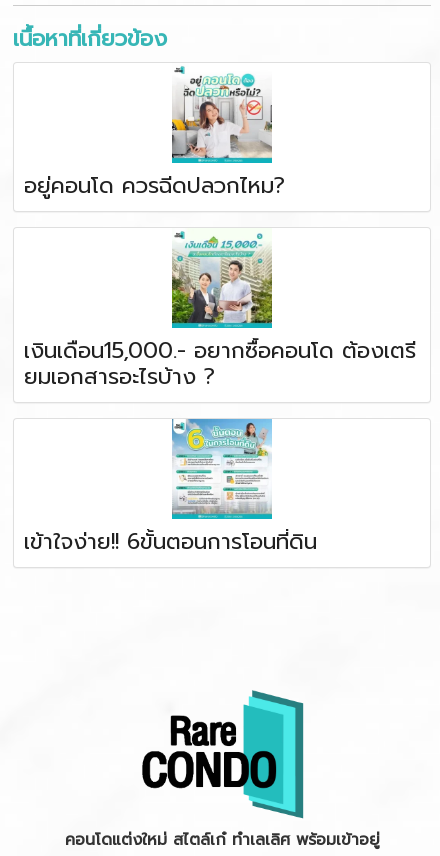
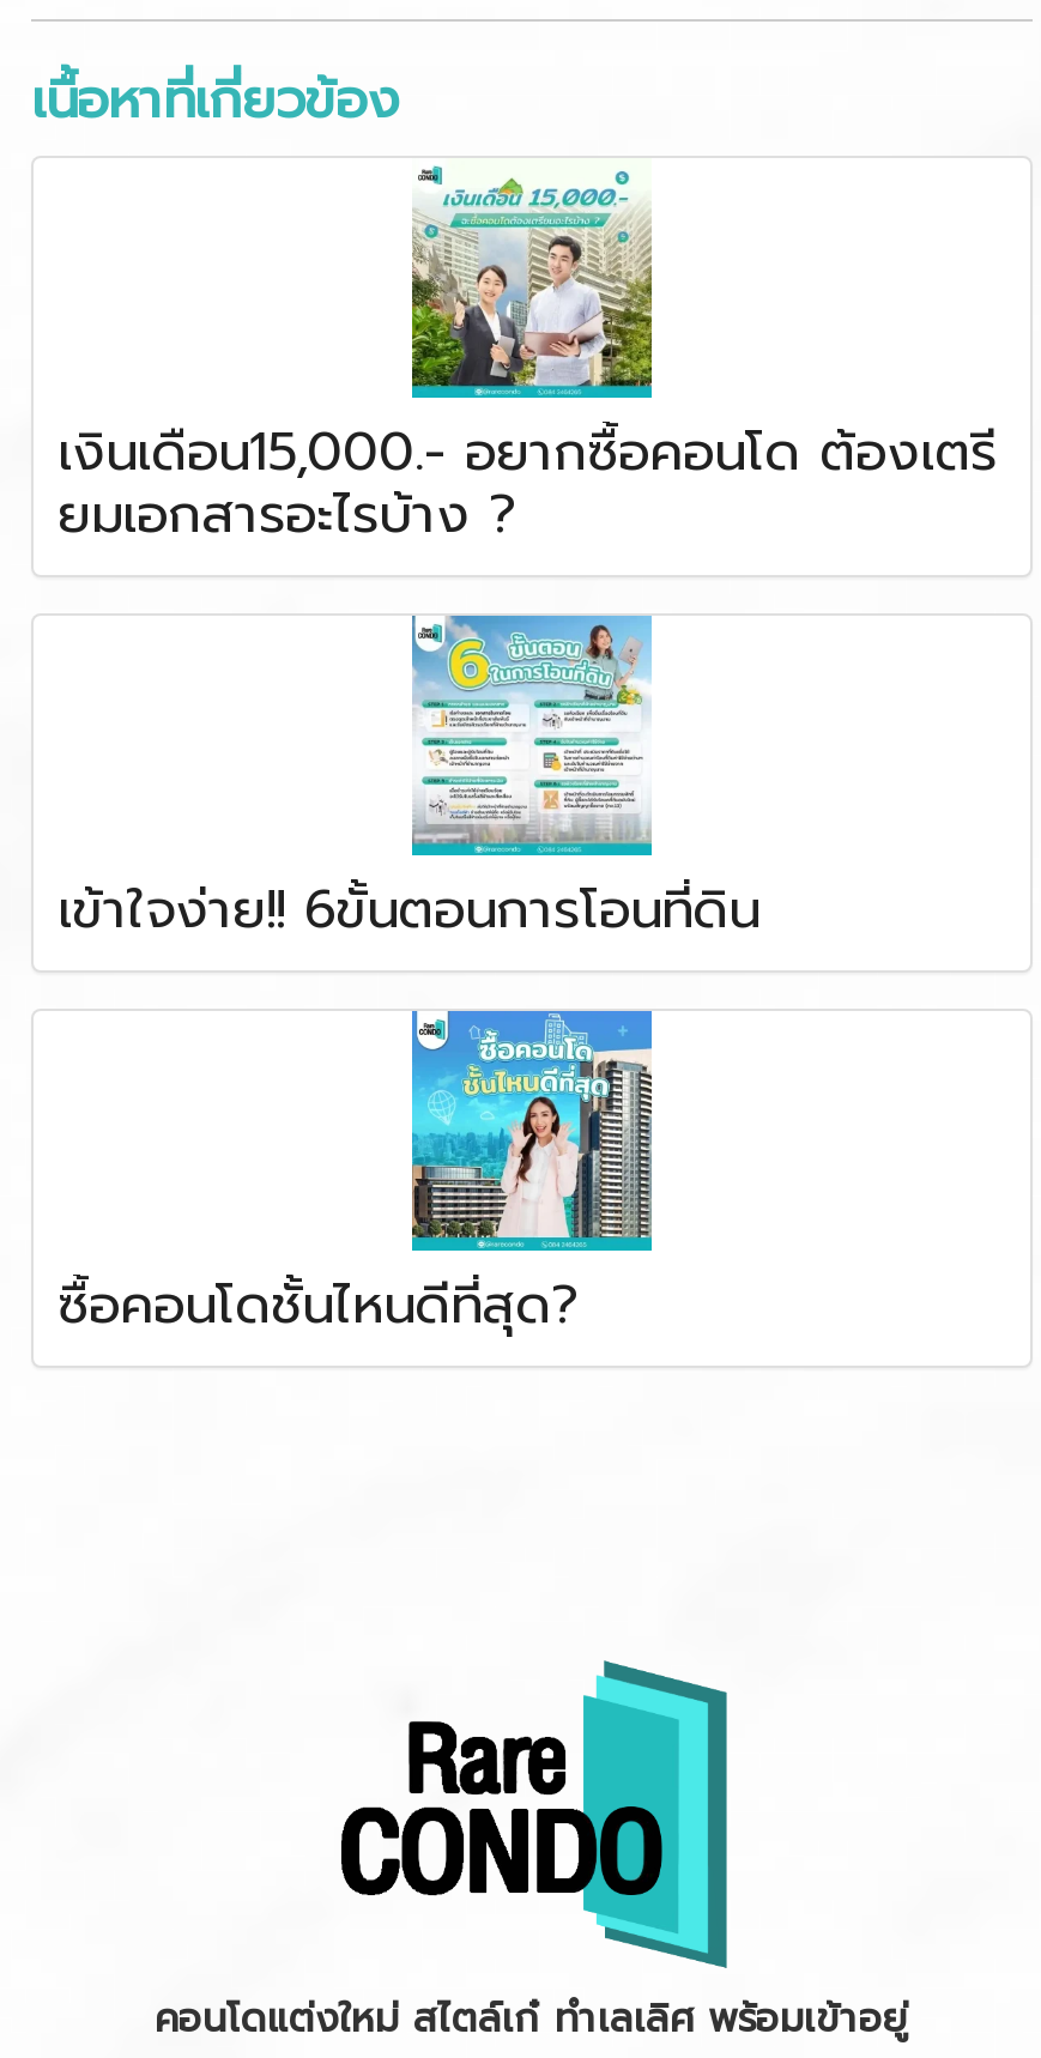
- [image]
- อยู่คอนโด ควรฉีดปลวกไหม?

moved up: [image] | เงินเดือน15,000.- อยากซื้อคอนโด ต้องเตรี | ยมเอกสารอะไรบ้าง ? | เข้าใจง่าย!! 6ขั้นตอนการโอนที่ดิน

+ [image]
+ ซื้อคอนโดชั้นไหนดีที่สุด?
